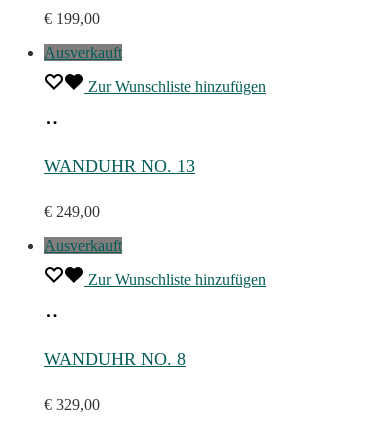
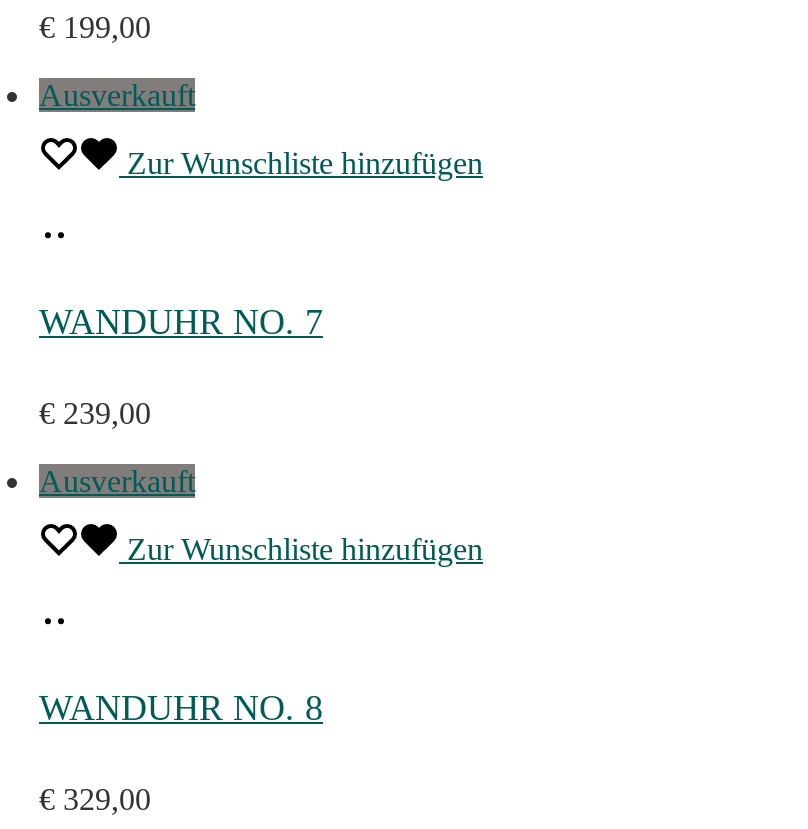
- WANDUHR NO. 13
+ WANDUHR NO. 7

- €249,00
+ €239,00
